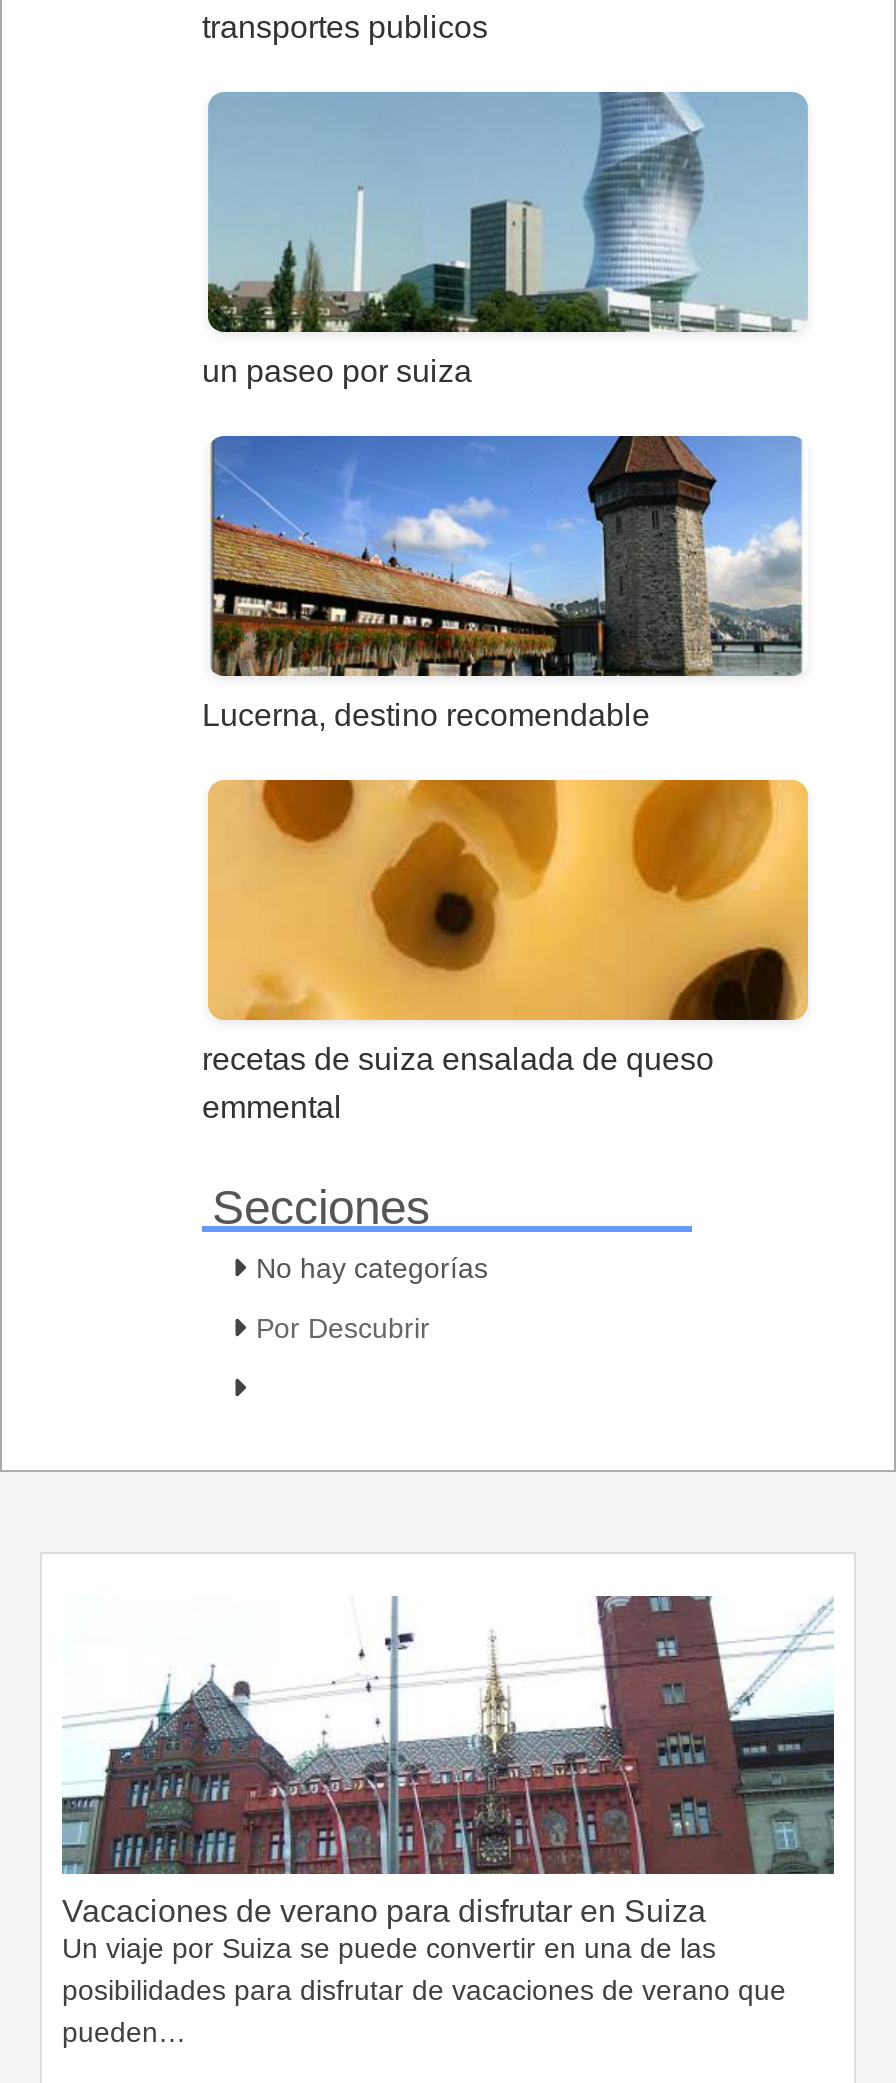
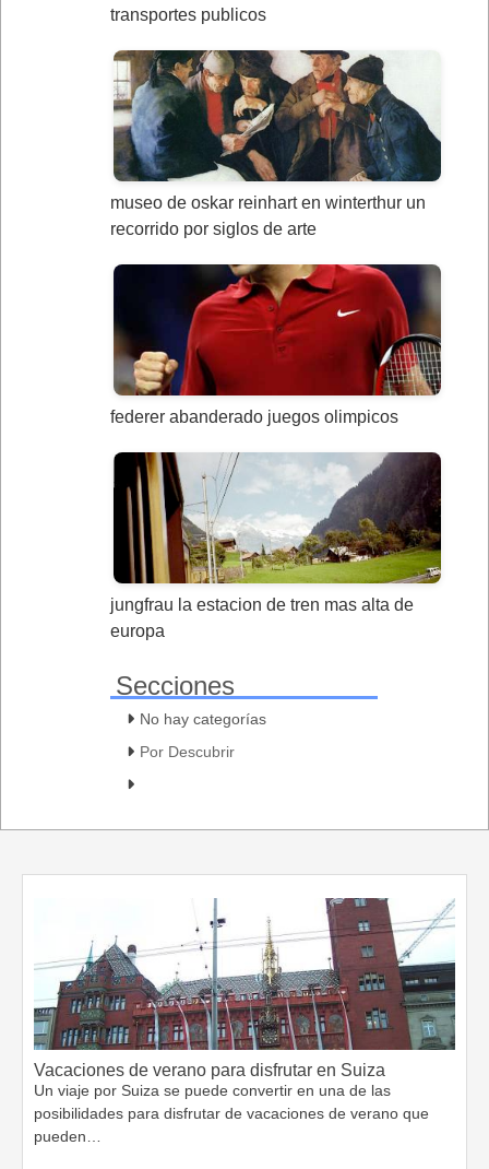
- [image]
- un paseo por suiza
+ [image]
+ museo de oskar reinhart en winterthur un
+ recorrido por siglos de arte

- [image]
- Lucerna, destino recomendable
+ [image]
+ federer abanderado juegos olimpicos

- [image]
- recetas de suiza ensalada de queso
- emmental
+ [image]
+ jungfrau la estacion de tren mas alta de
+ europa
